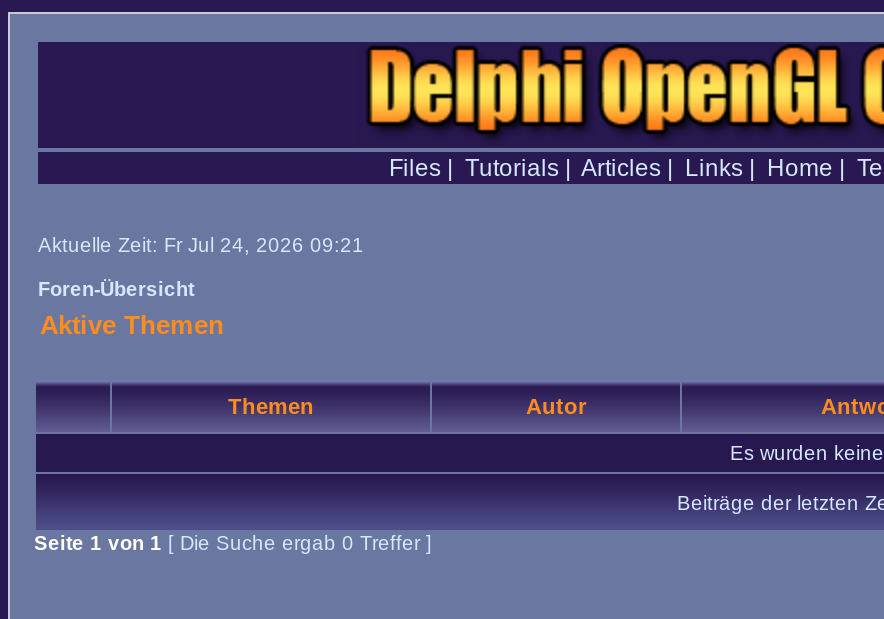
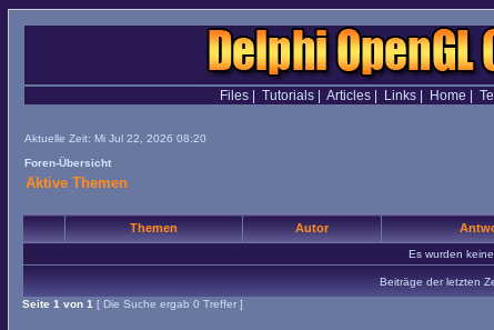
- Aktuelle Zeit: Fr Jul 24, 2026 09:21
+ Aktuelle Zeit: Mi Jul 22, 2026 08:20
